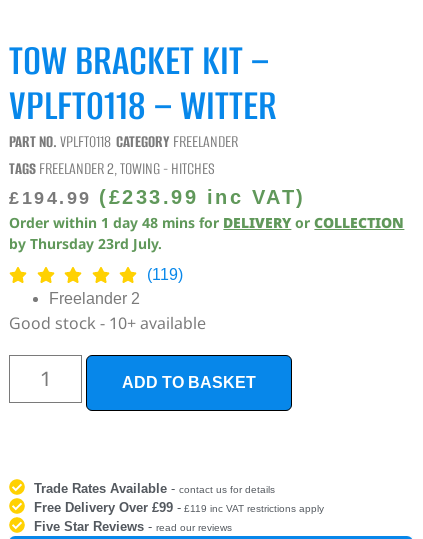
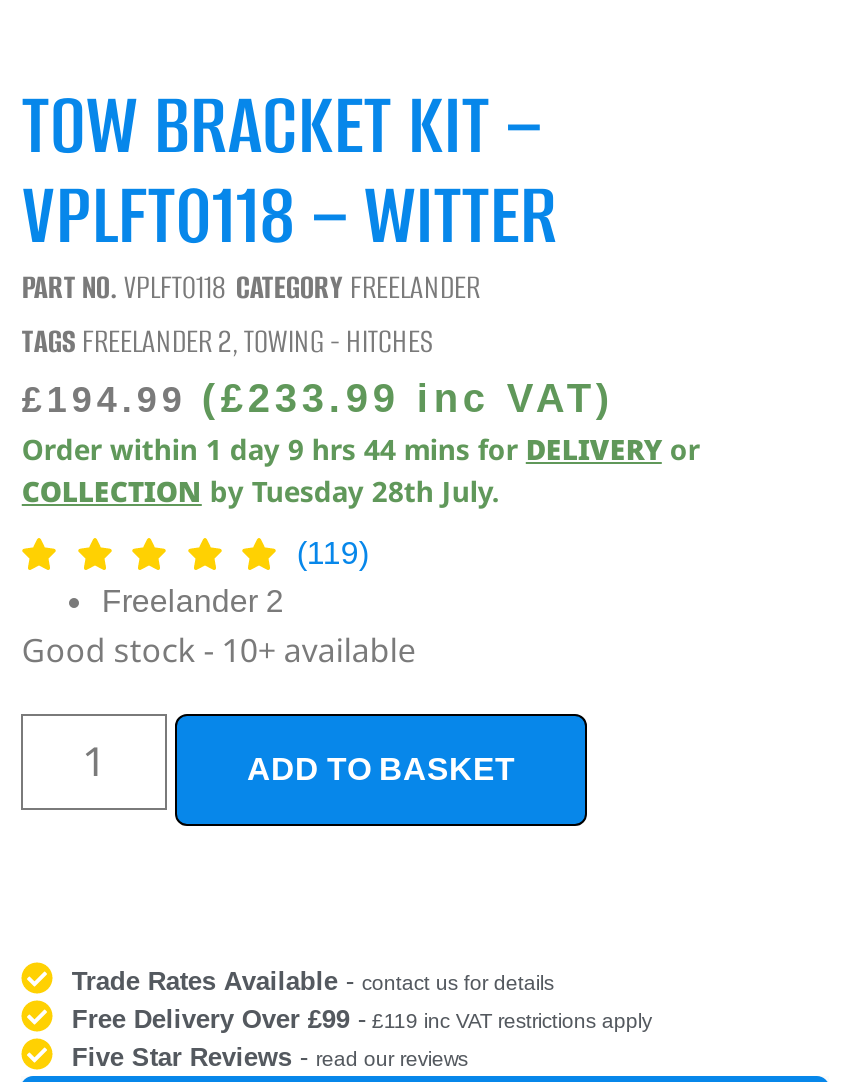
- Order within 1 day 48 mins for DELIVERY or COLLECTION
- by Thursday 23rd July.
+ Order within 1 day 9 hrs 44 mins for DELIVERY or
+ COLLECTION by Tuesday 28th July.
